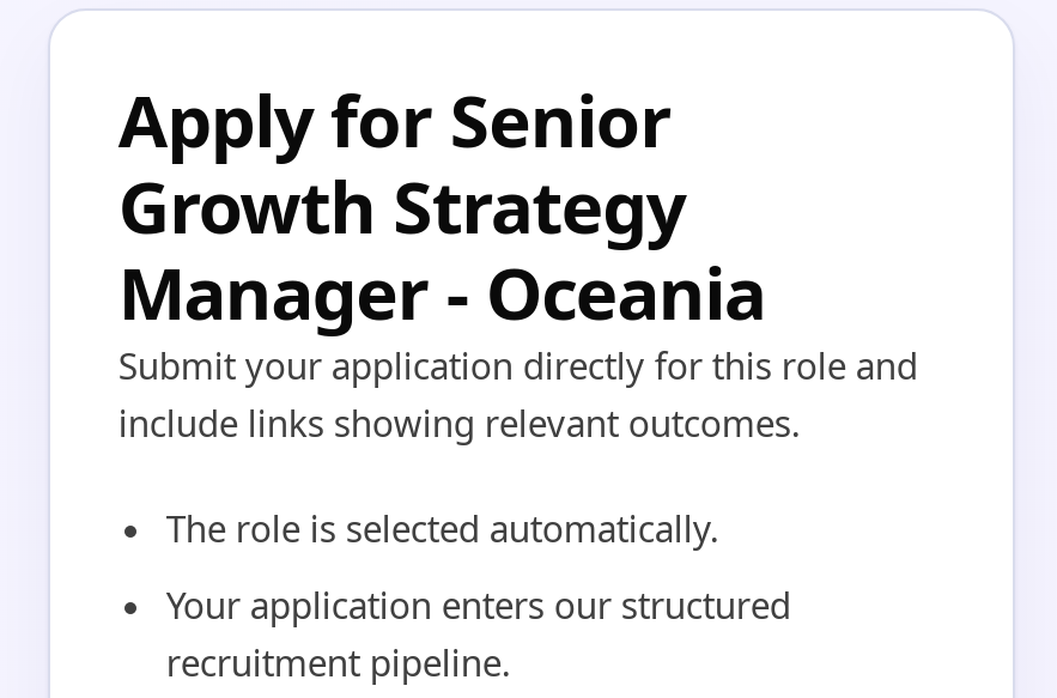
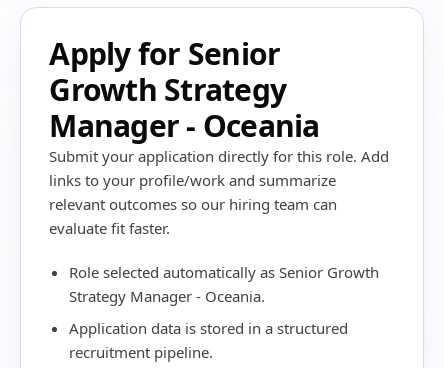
- Submit your application directly for this role and
- include links showing relevant outcomes.
+ Submit your application directly for this role. Add
+ links to your profile/work and summarize
+ relevant outcomes so our hiring team can
+ evaluate fit faster.

- The role is selected automatically.
+ Role selected automatically as Senior Growth
+ Strategy Manager - Oceania.

- Your application enters our structured
+ Application data is stored in a structured
